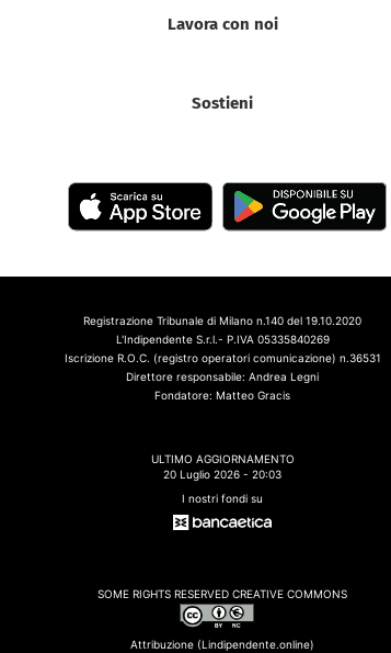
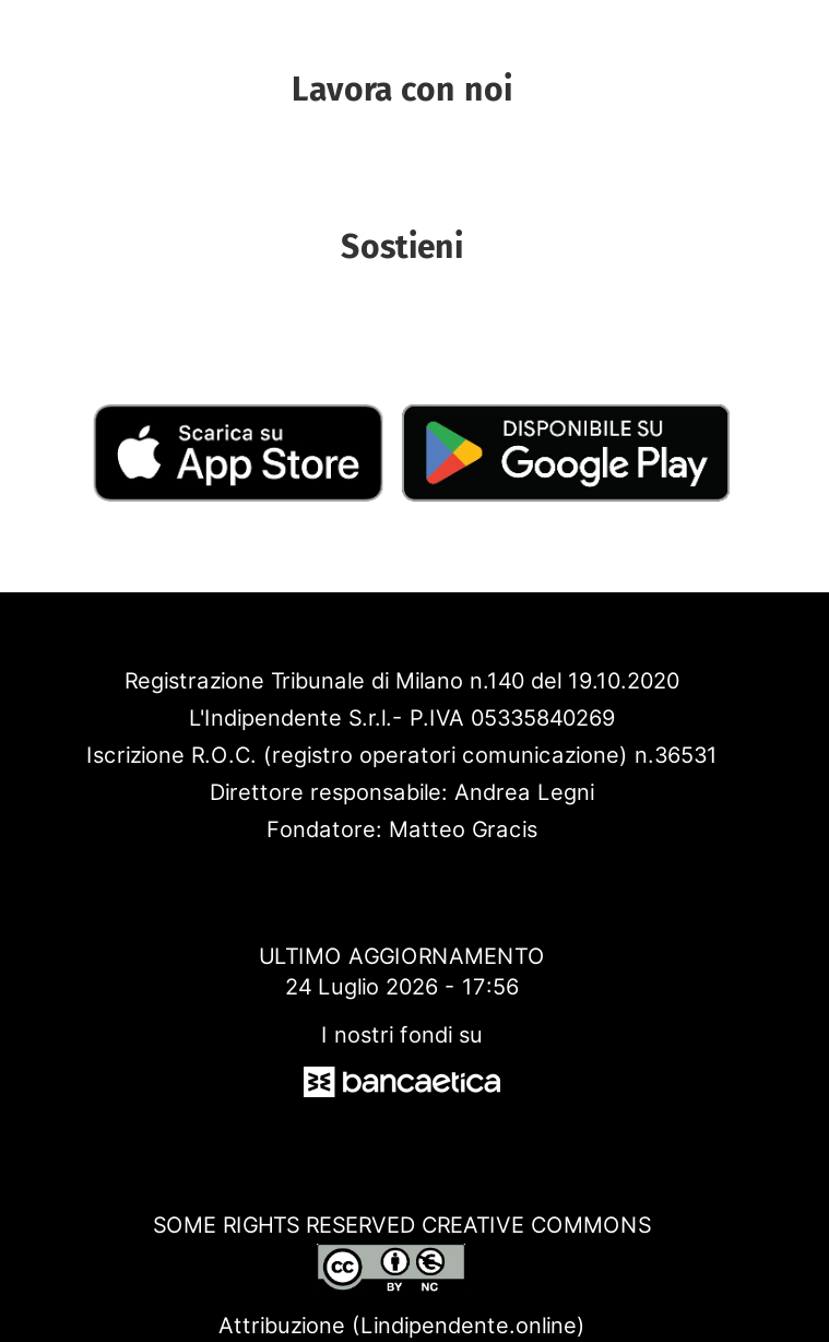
- 20 Luglio 2026 - 20:03
+ 24 Luglio 2026 - 17:56
